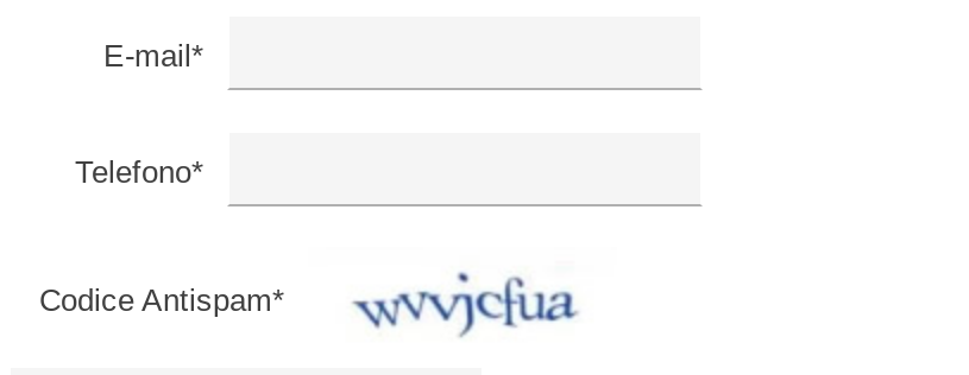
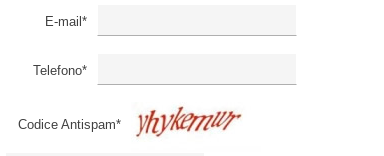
- [image]
+ [image]
